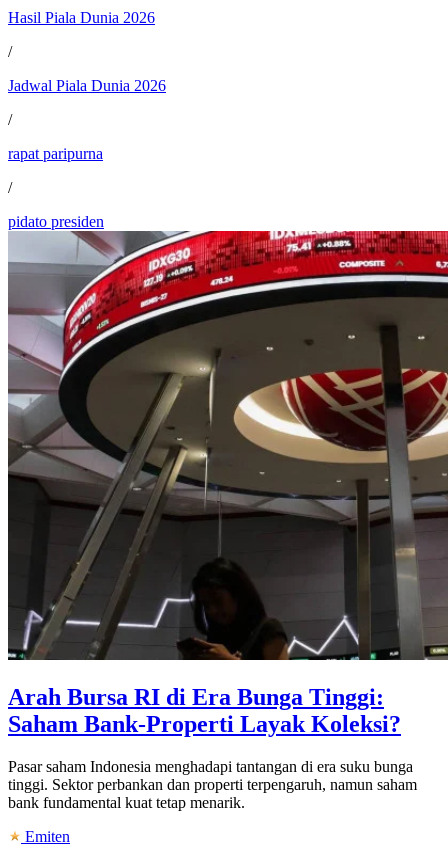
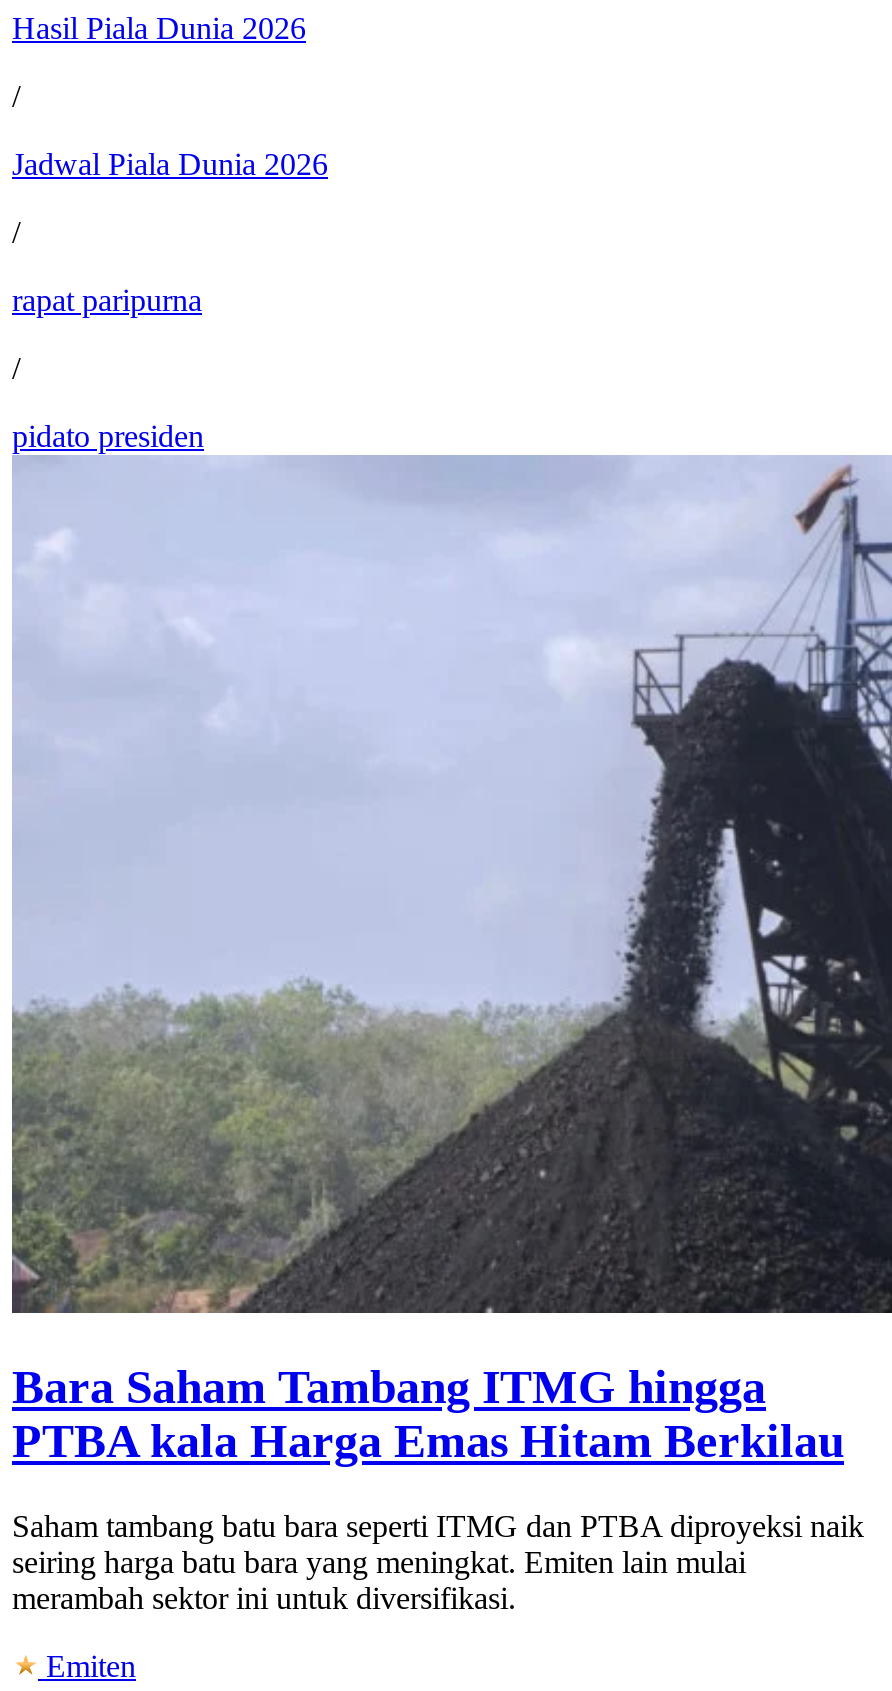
- [image]
- Arah Bursa RI di Era Bunga Tinggi:
- Saham Bank-Properti Layak Koleksi?
+ [image]
+ Bara Saham Tambang ITMG hingga
+ PTBA kala Harga Emas Hitam Berkilau

- Pasar saham Indonesia menghadapi tantangan di era suku bunga
- tinggi. Sektor perbankan dan properti terpengaruh, namun saham
- bank fundamental kuat tetap menarik.
+ Saham tambang batu bara seperti ITMG dan PTBA diproyeksi naik
+ seiring harga batu bara yang meningkat. Emiten lain mulai
+ merambah sektor ini untuk diversifikasi.
